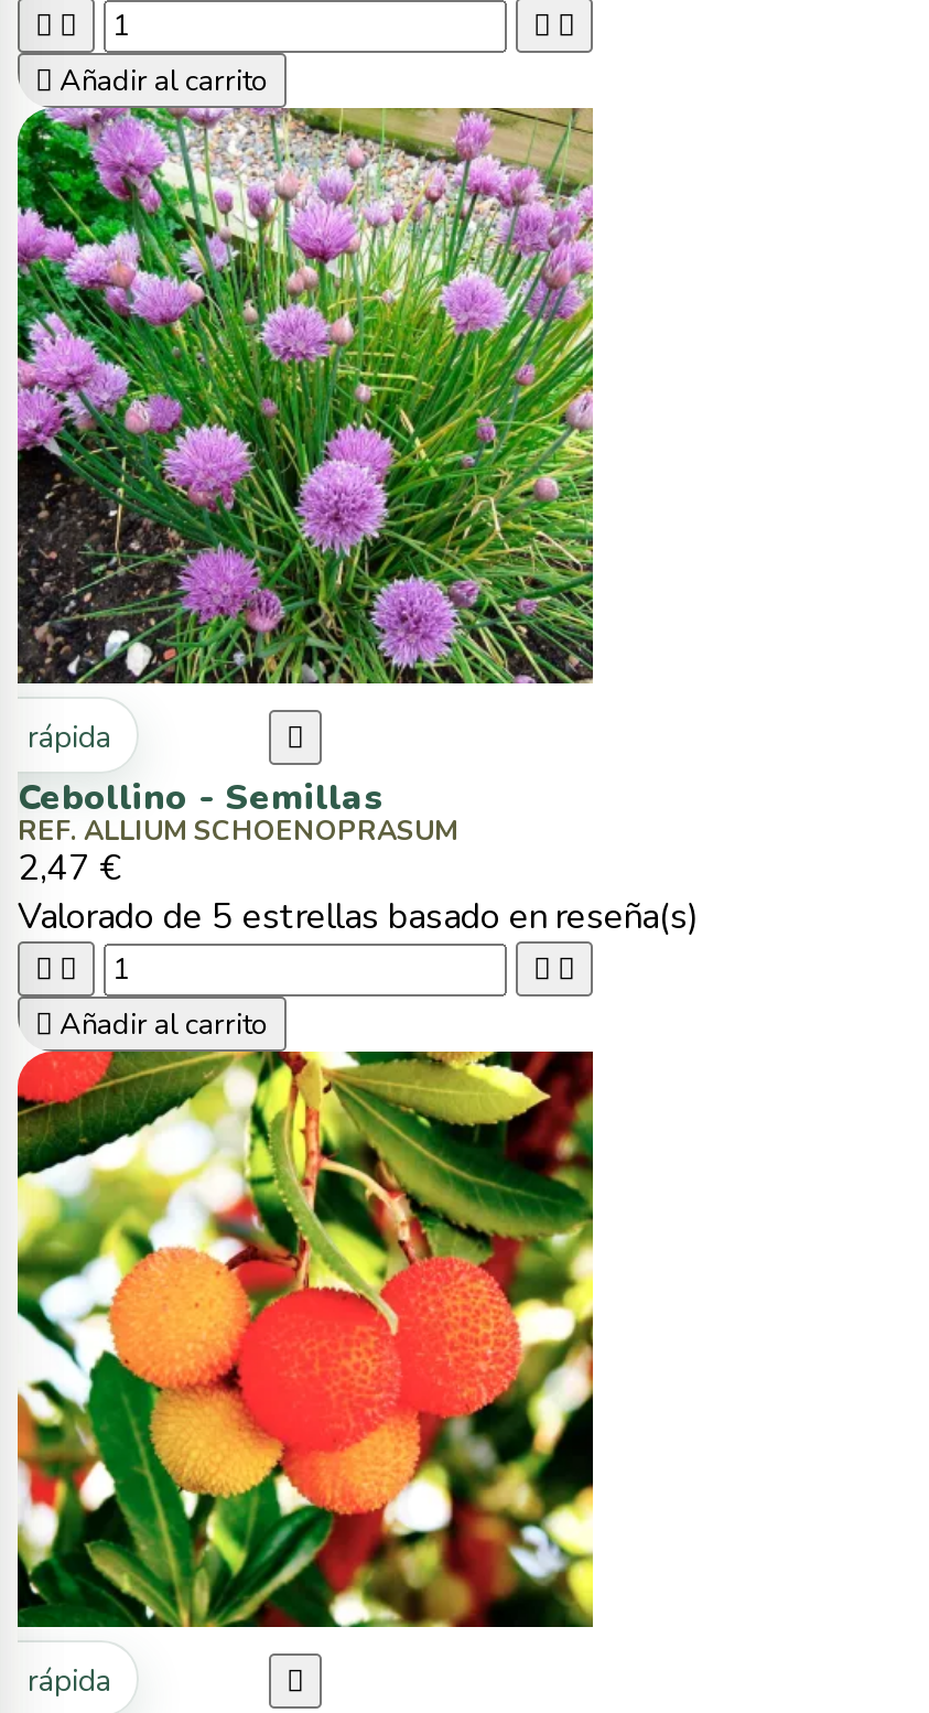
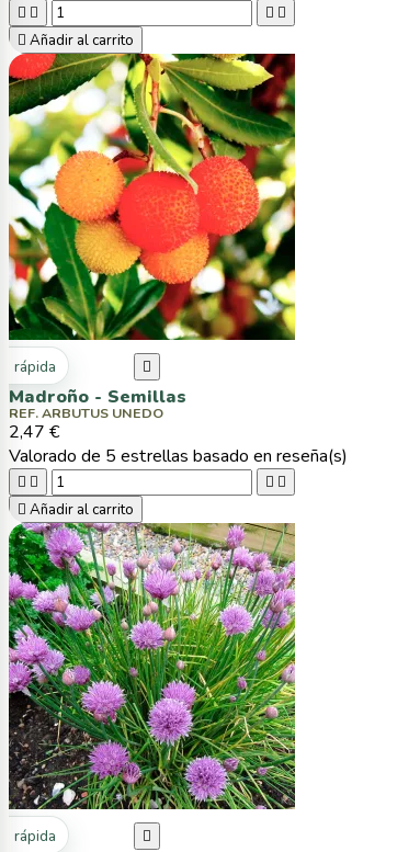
moved down: [image]

- Cebollino - Semillas
+ Madroño - Semillas

- REF. ALLIUM SCHOENOPRASUM
+ REF. ARBUTUS UNEDO

moved up: [image]
